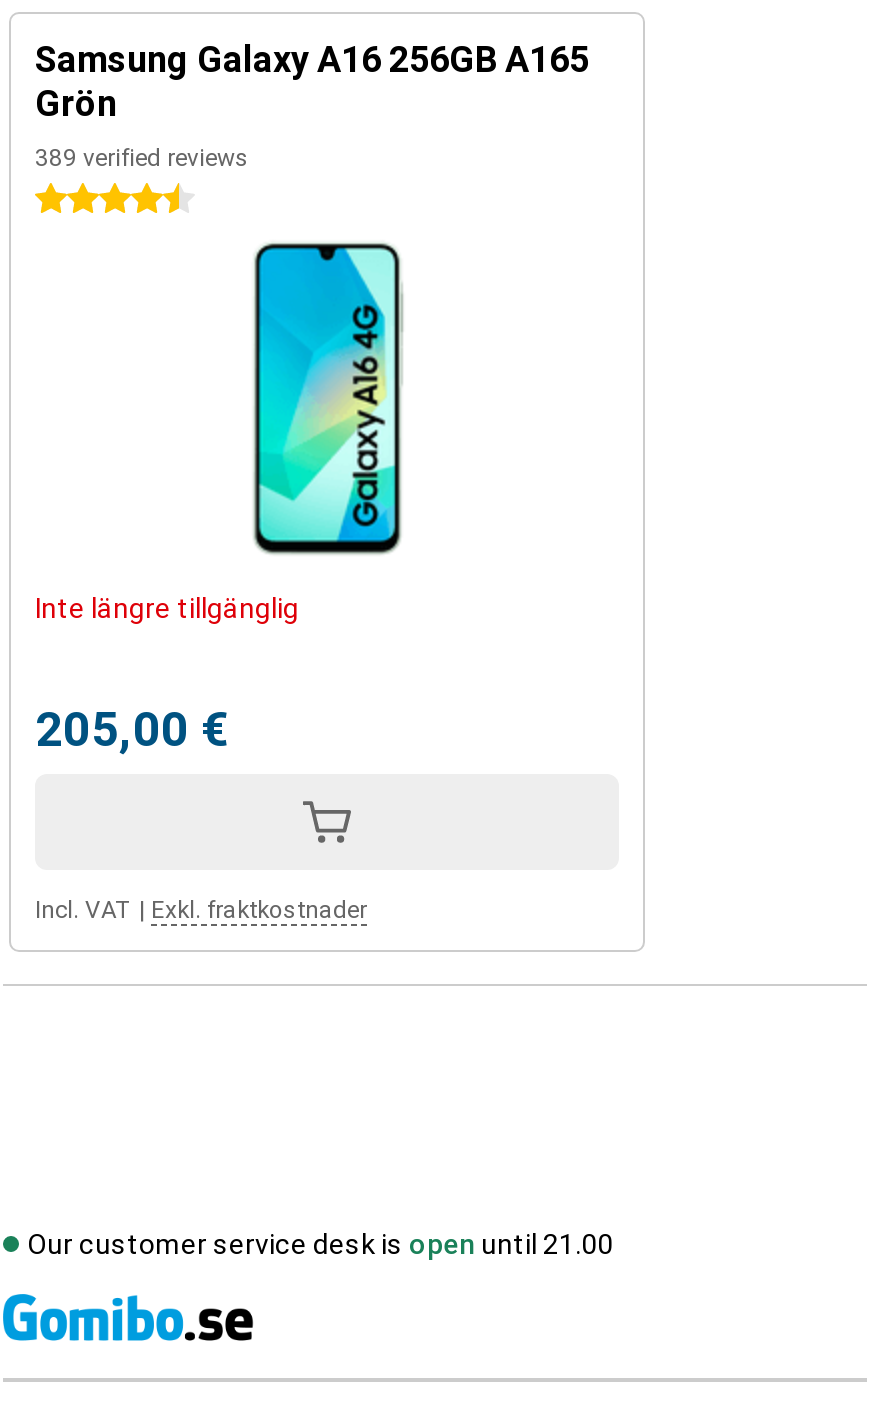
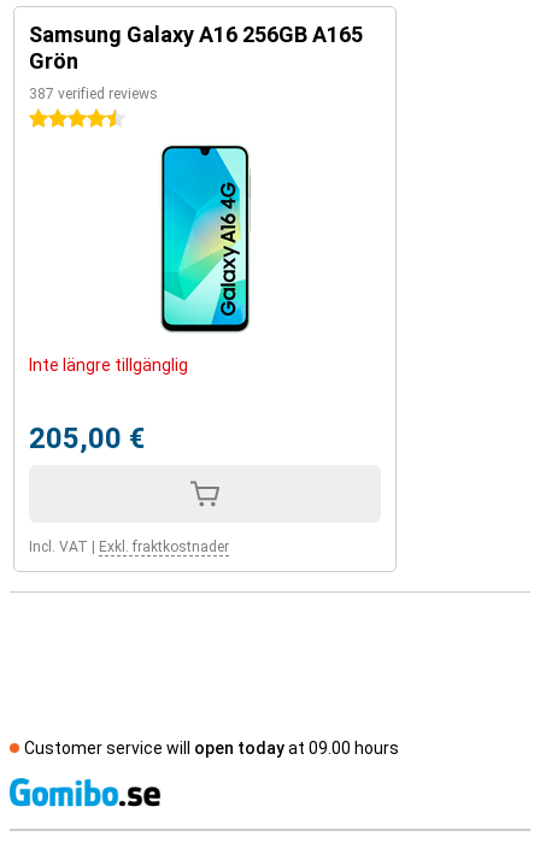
- 389 verified reviews
+ 387 verified reviews

- Our customer service desk is open until 21.00
+ Customer service will open today at 09.00 hours
